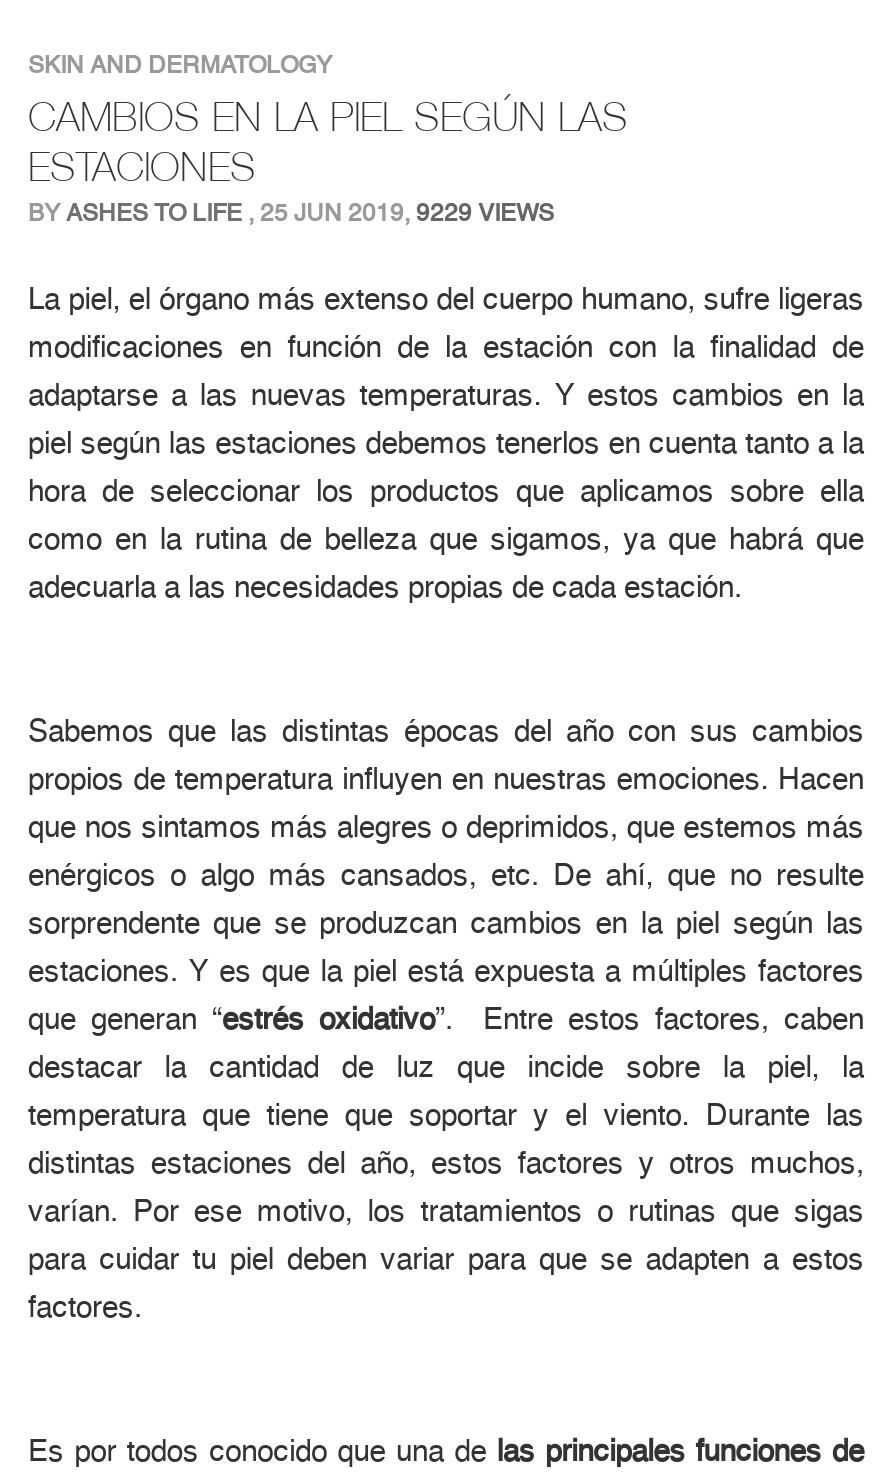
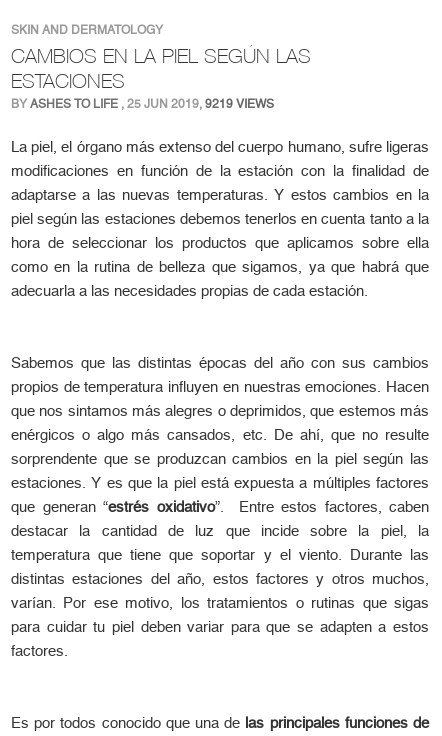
- BY ASHES TO LIFE 25 JUN 2019 9229 VIEWS
+ BY ASHES TO LIFE 25 JUN 2019 9219 VIEWS
